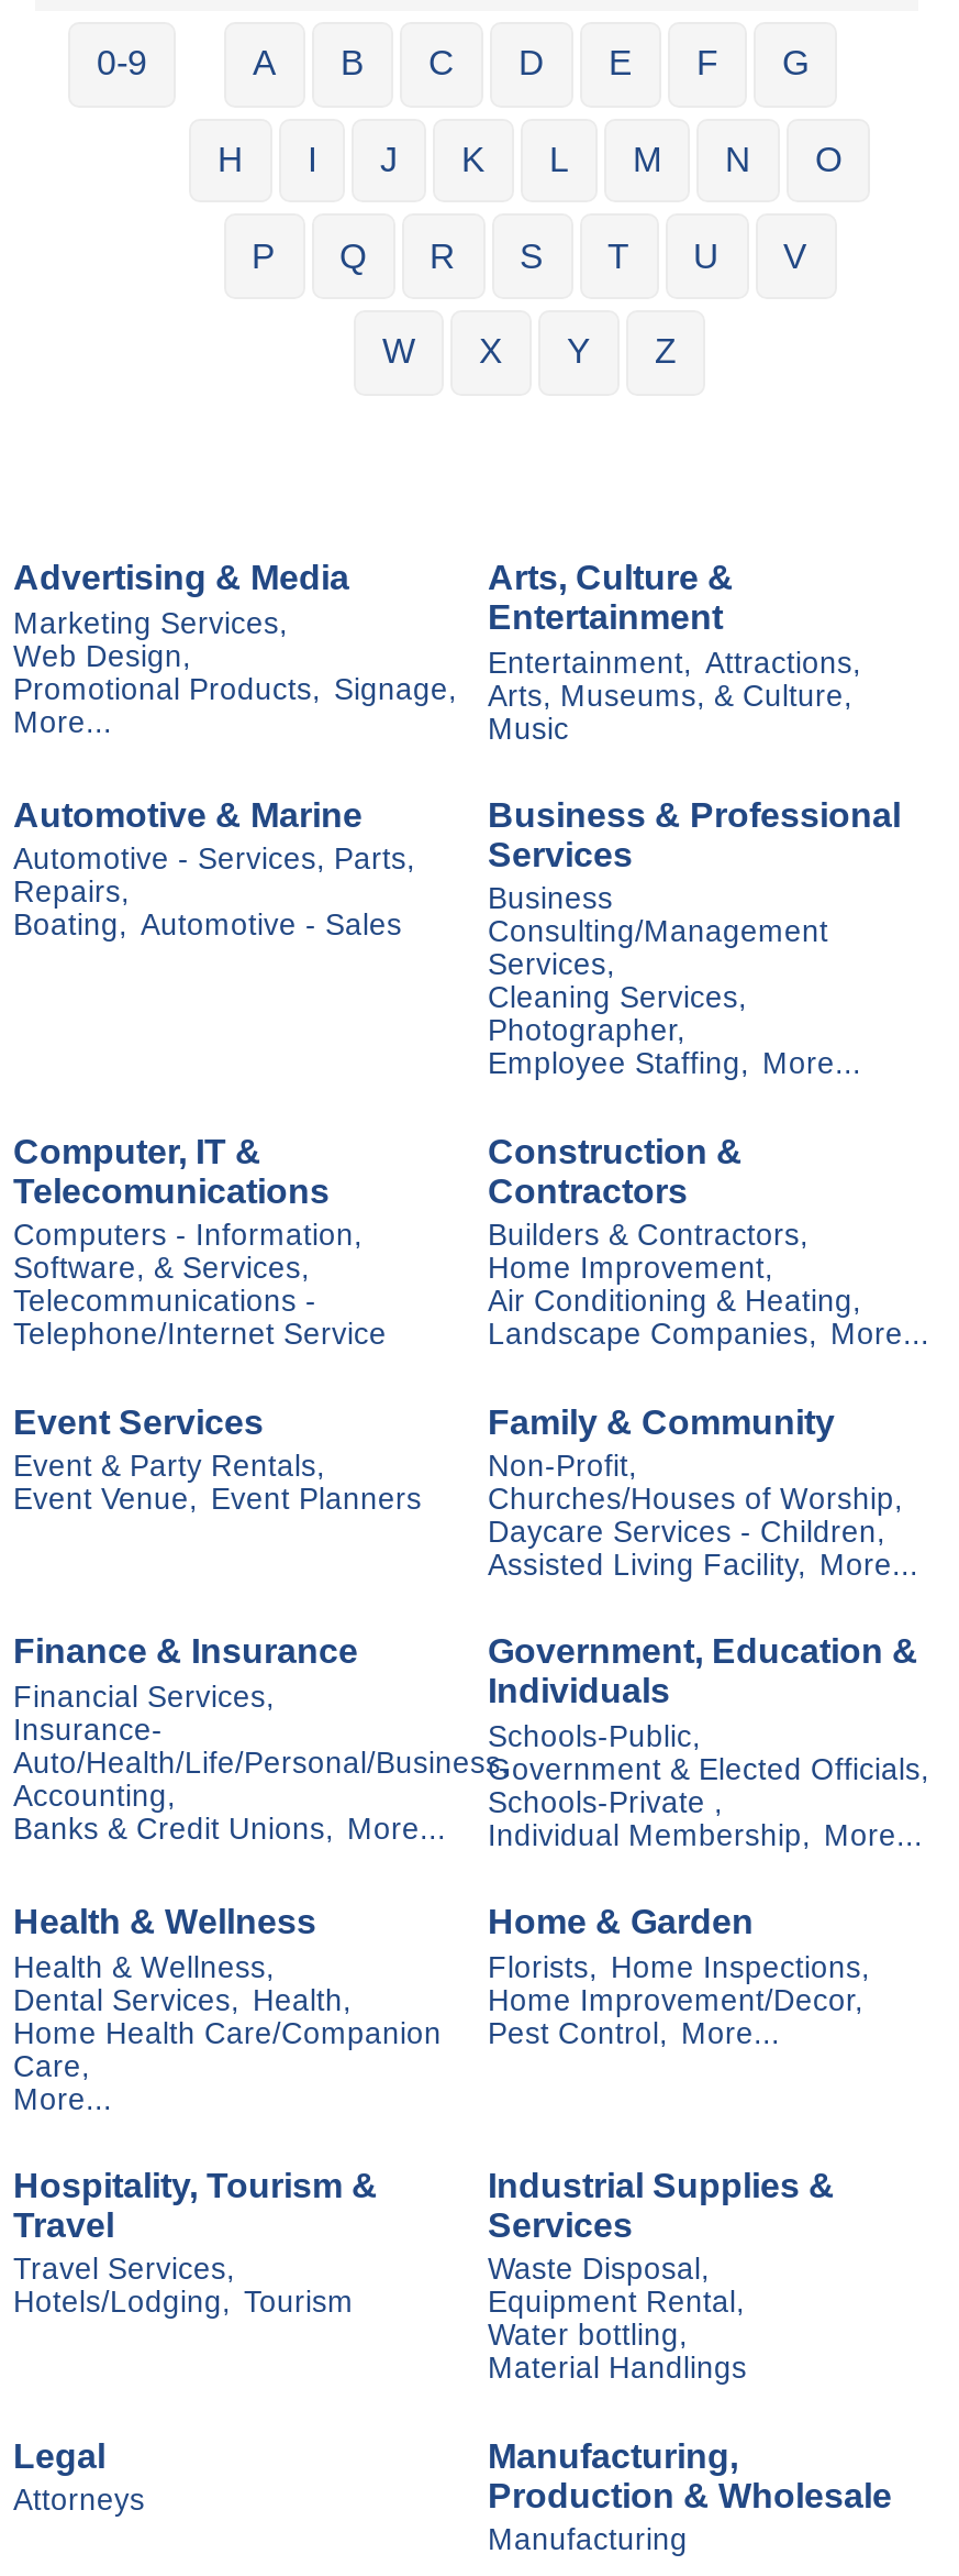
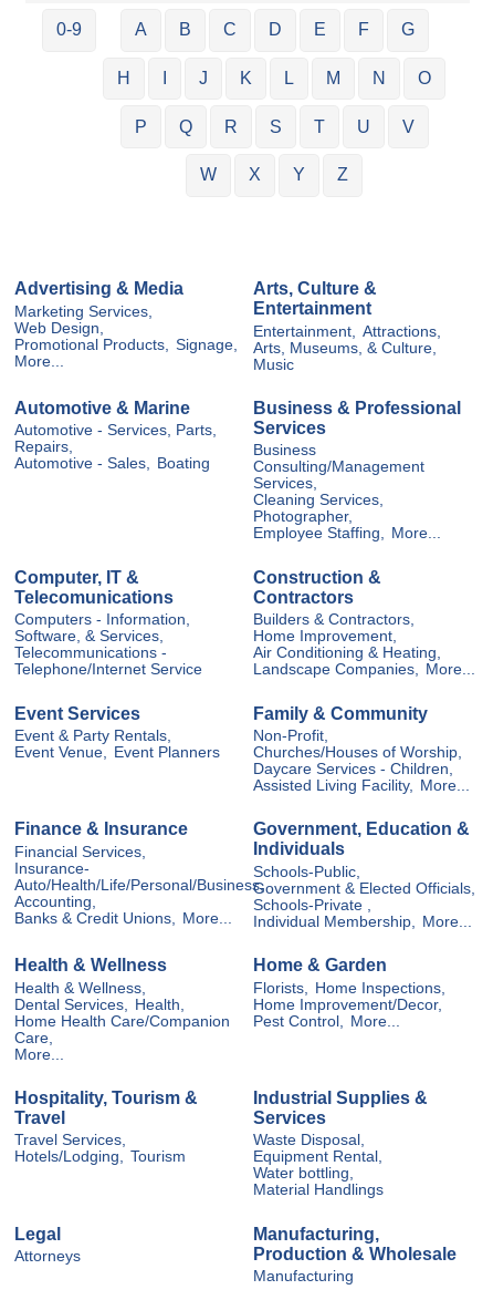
- Boating, Automotive - Sales
+ Automotive - Sales, Boating
